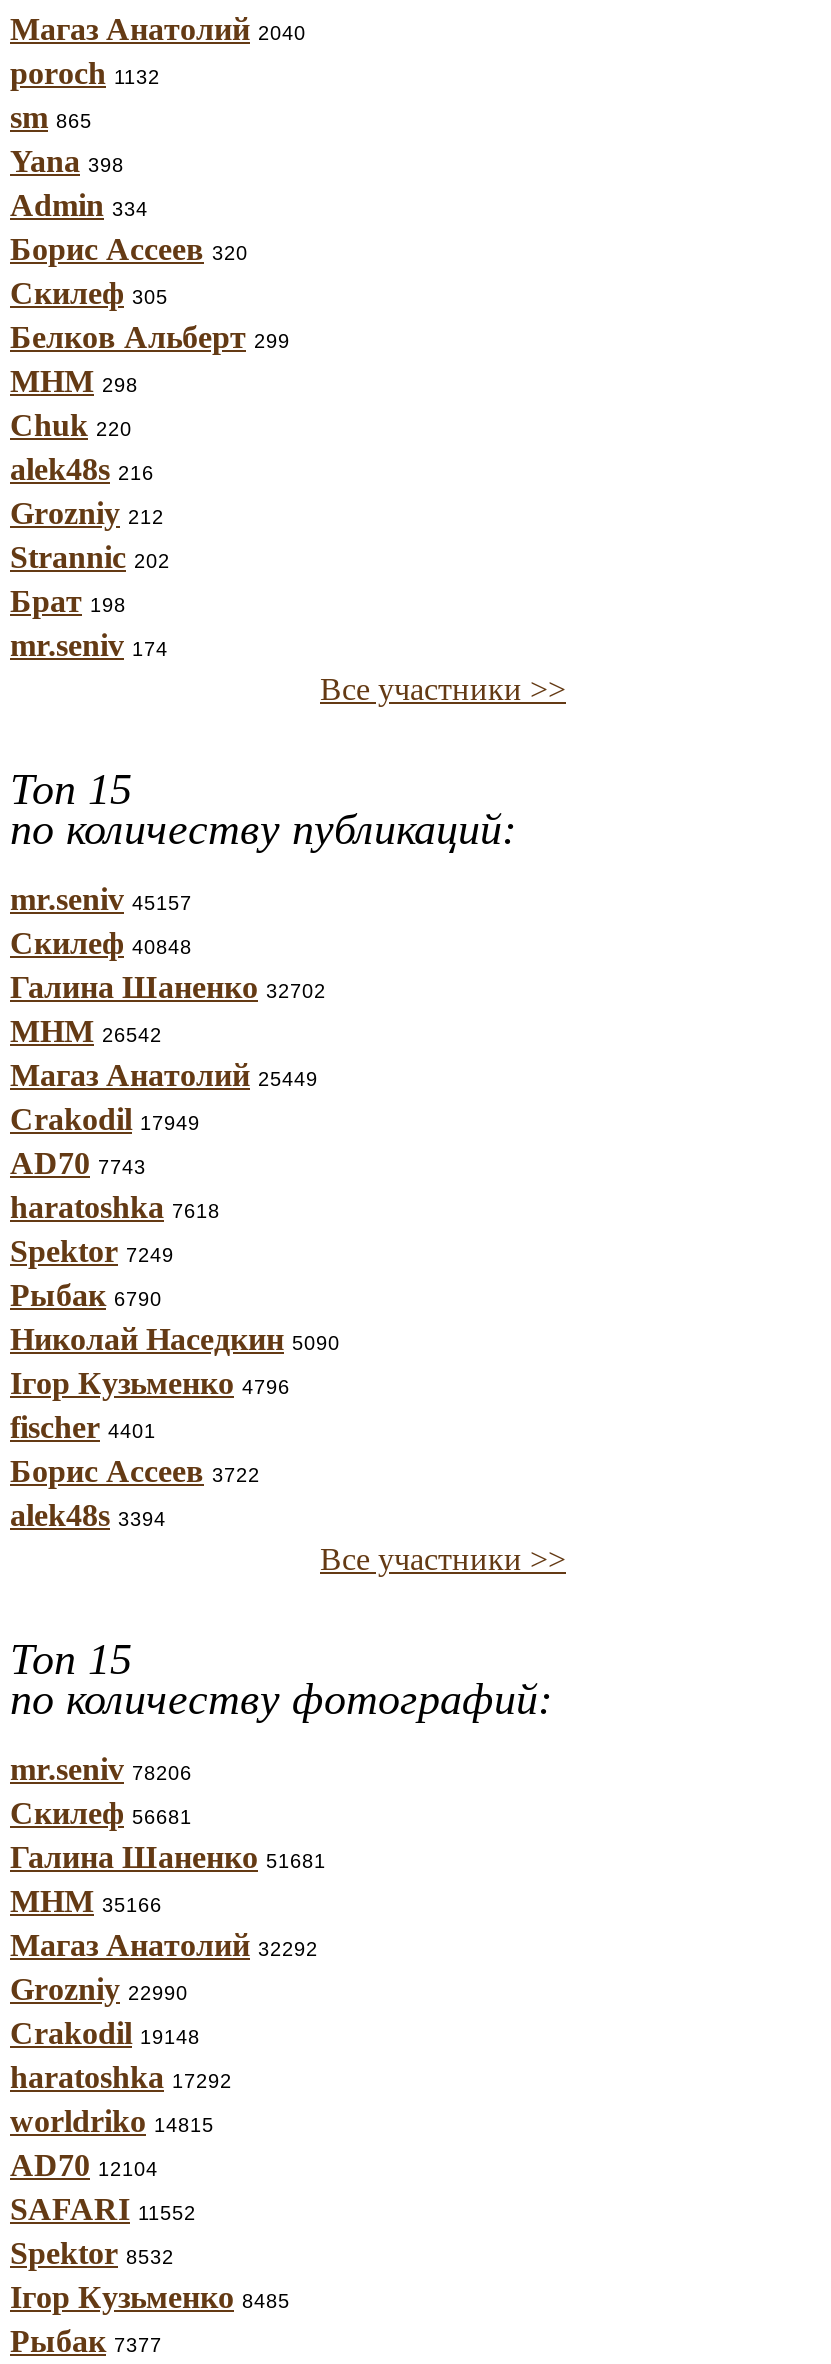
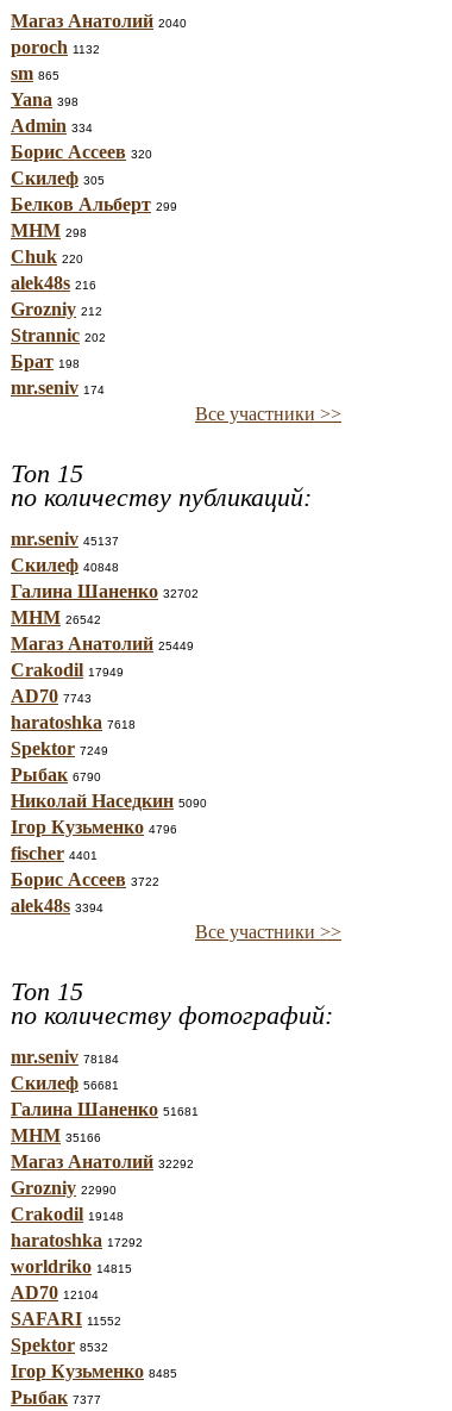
- mr.seniv 45157
+ mr.seniv 45137

- mr.seniv 78206
+ mr.seniv 78184
